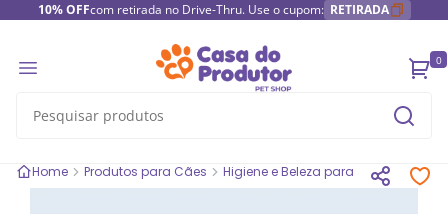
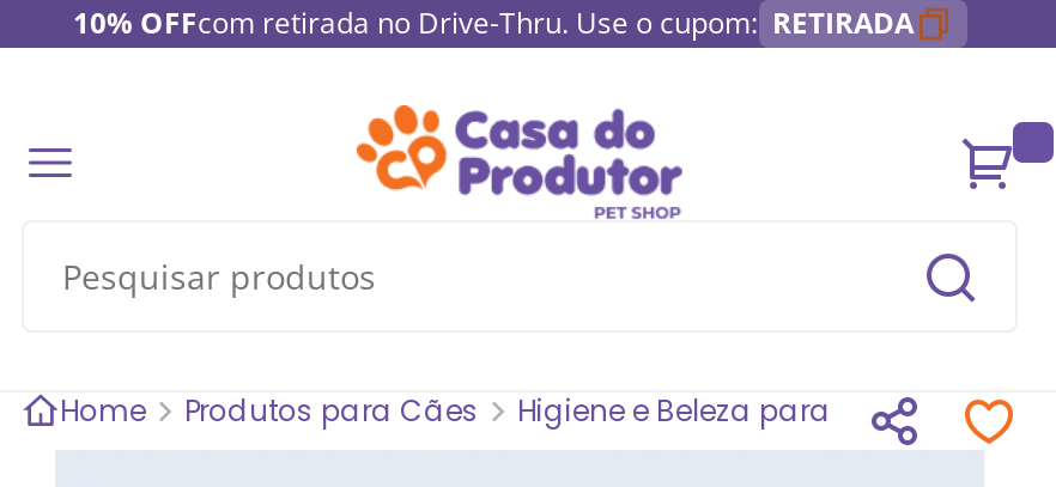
- 0
